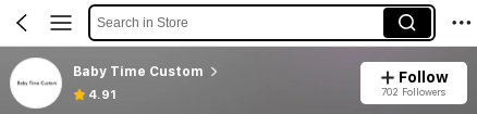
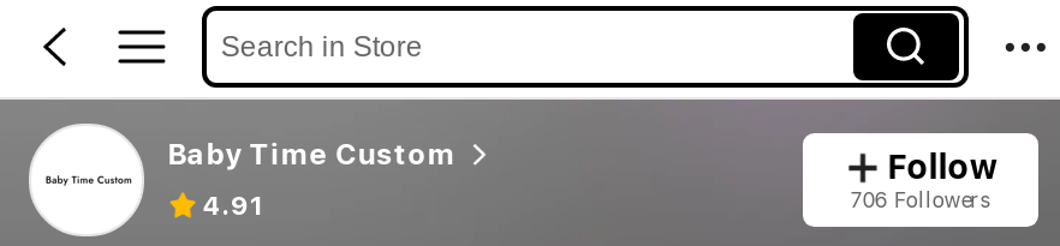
- 702 Followers
+ 706 Followers
